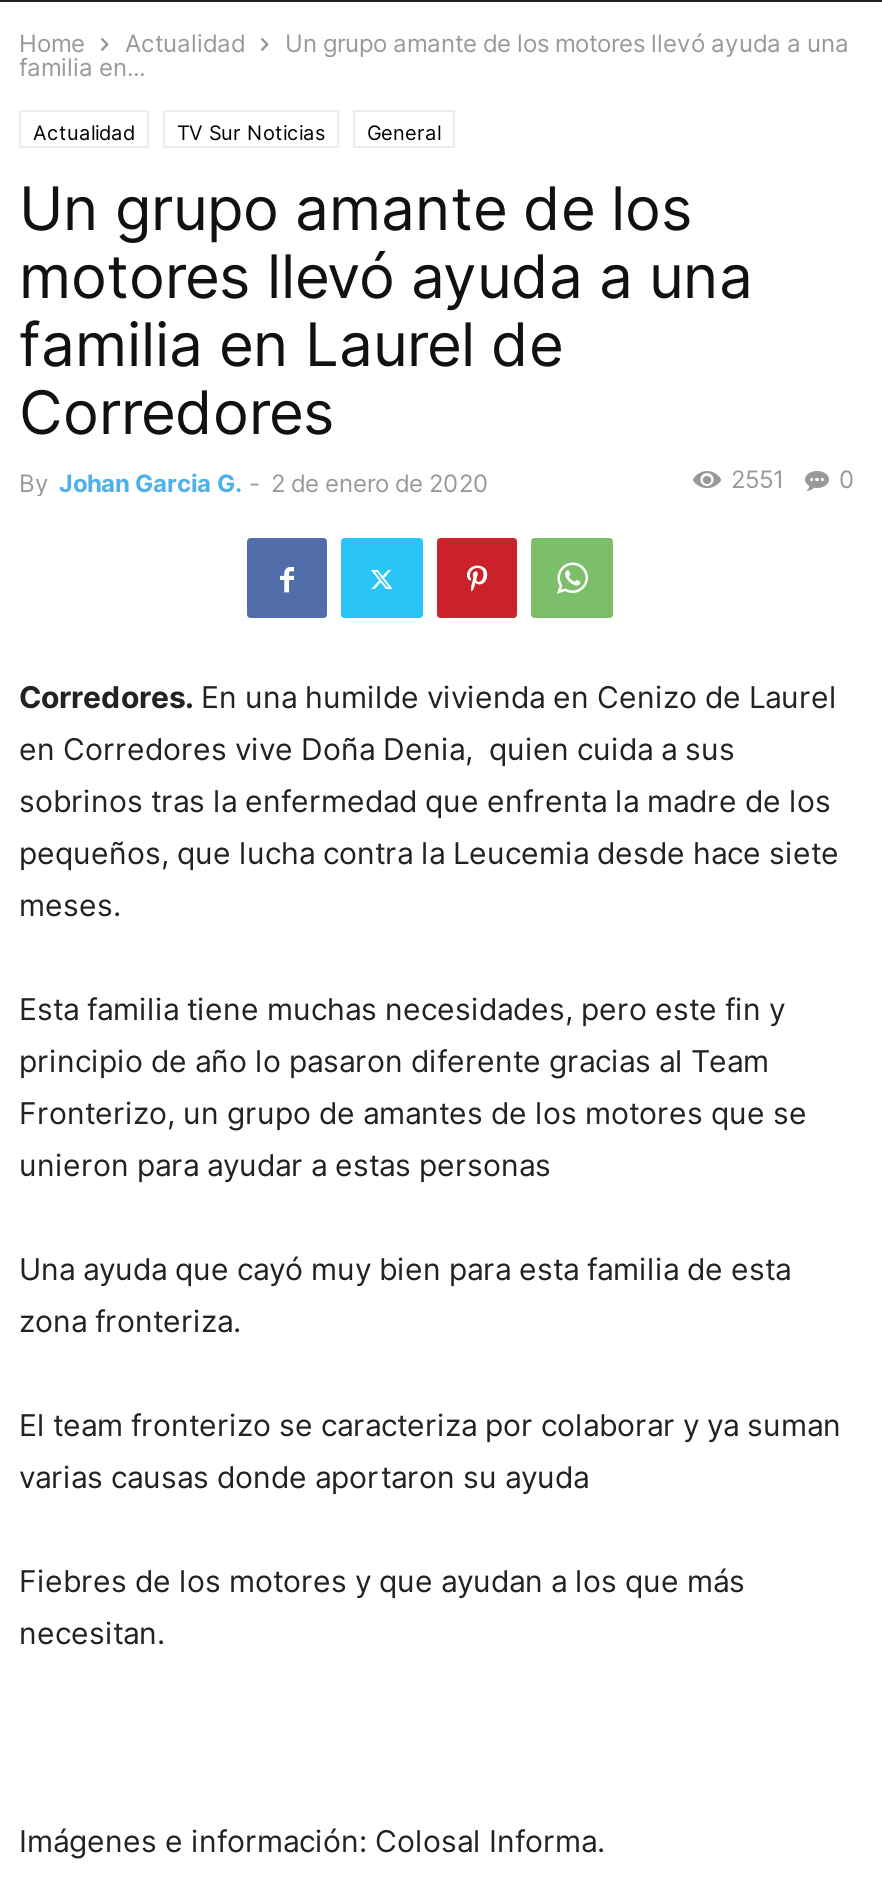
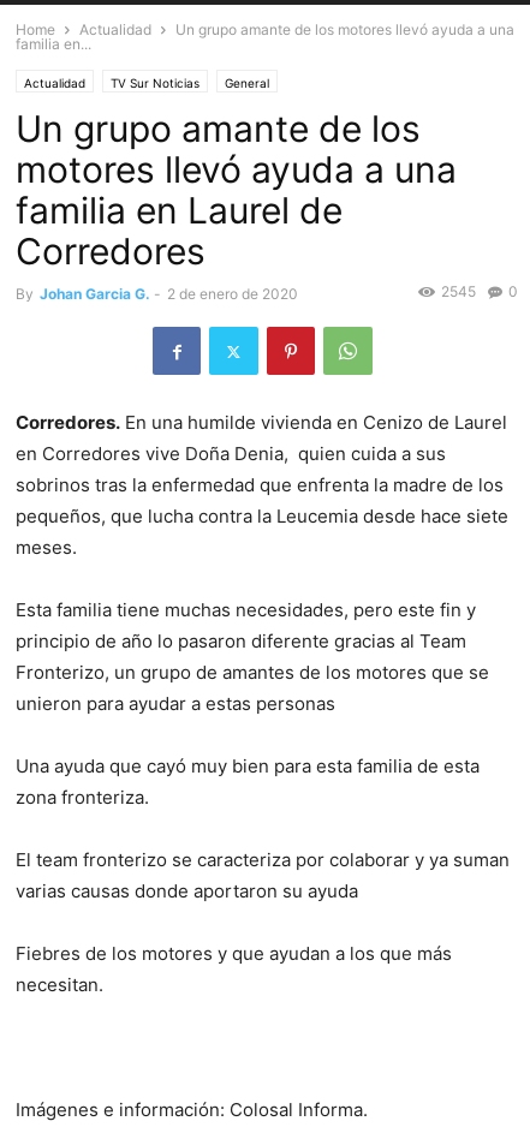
- 2551 0
+ 2545 0
